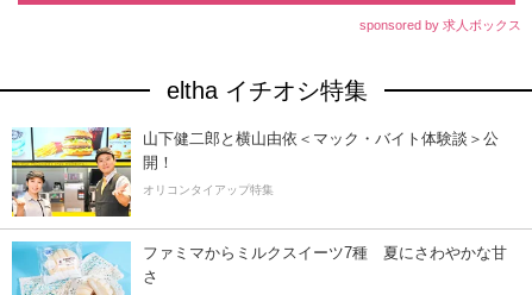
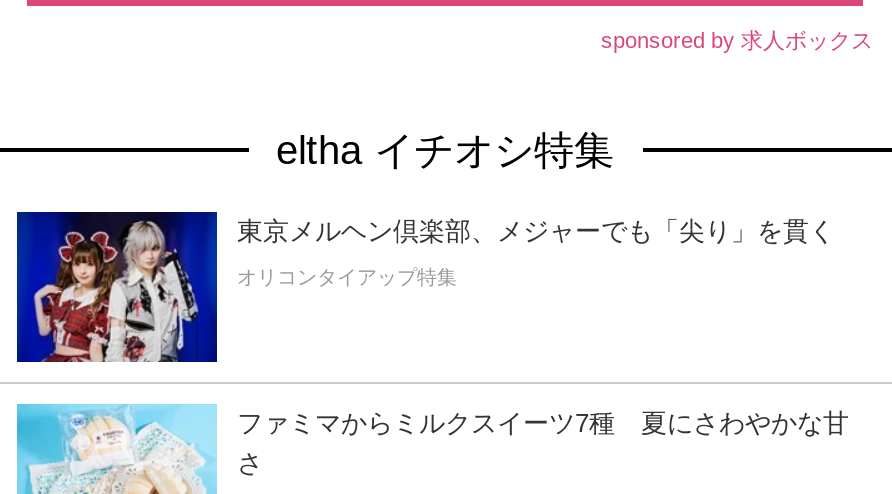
- [image]
- 山下健二郎と横山由依＜マック・バイト体験談＞公
- 開！
+ [image]
+ 東京メルヘン倶楽部、メジャーでも「尖り」を貫く

moved up: オリコンタイアップ特集
